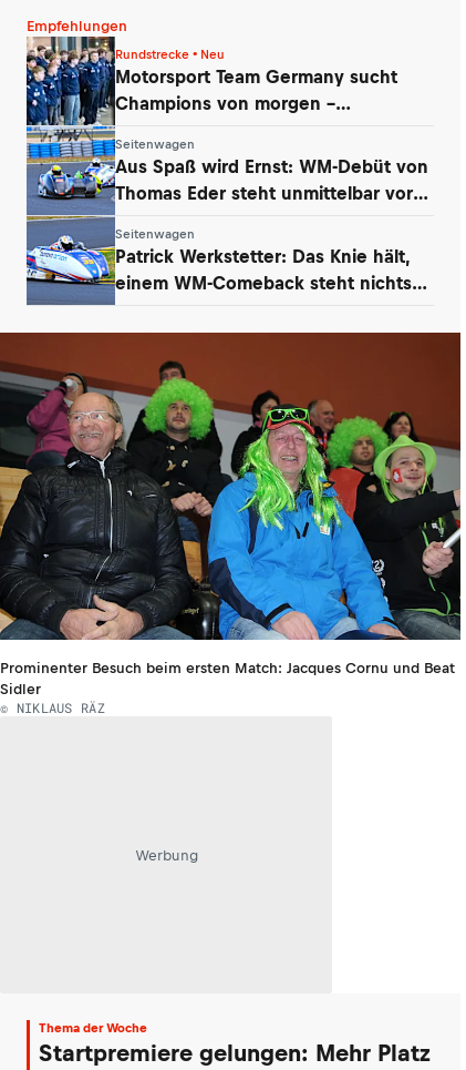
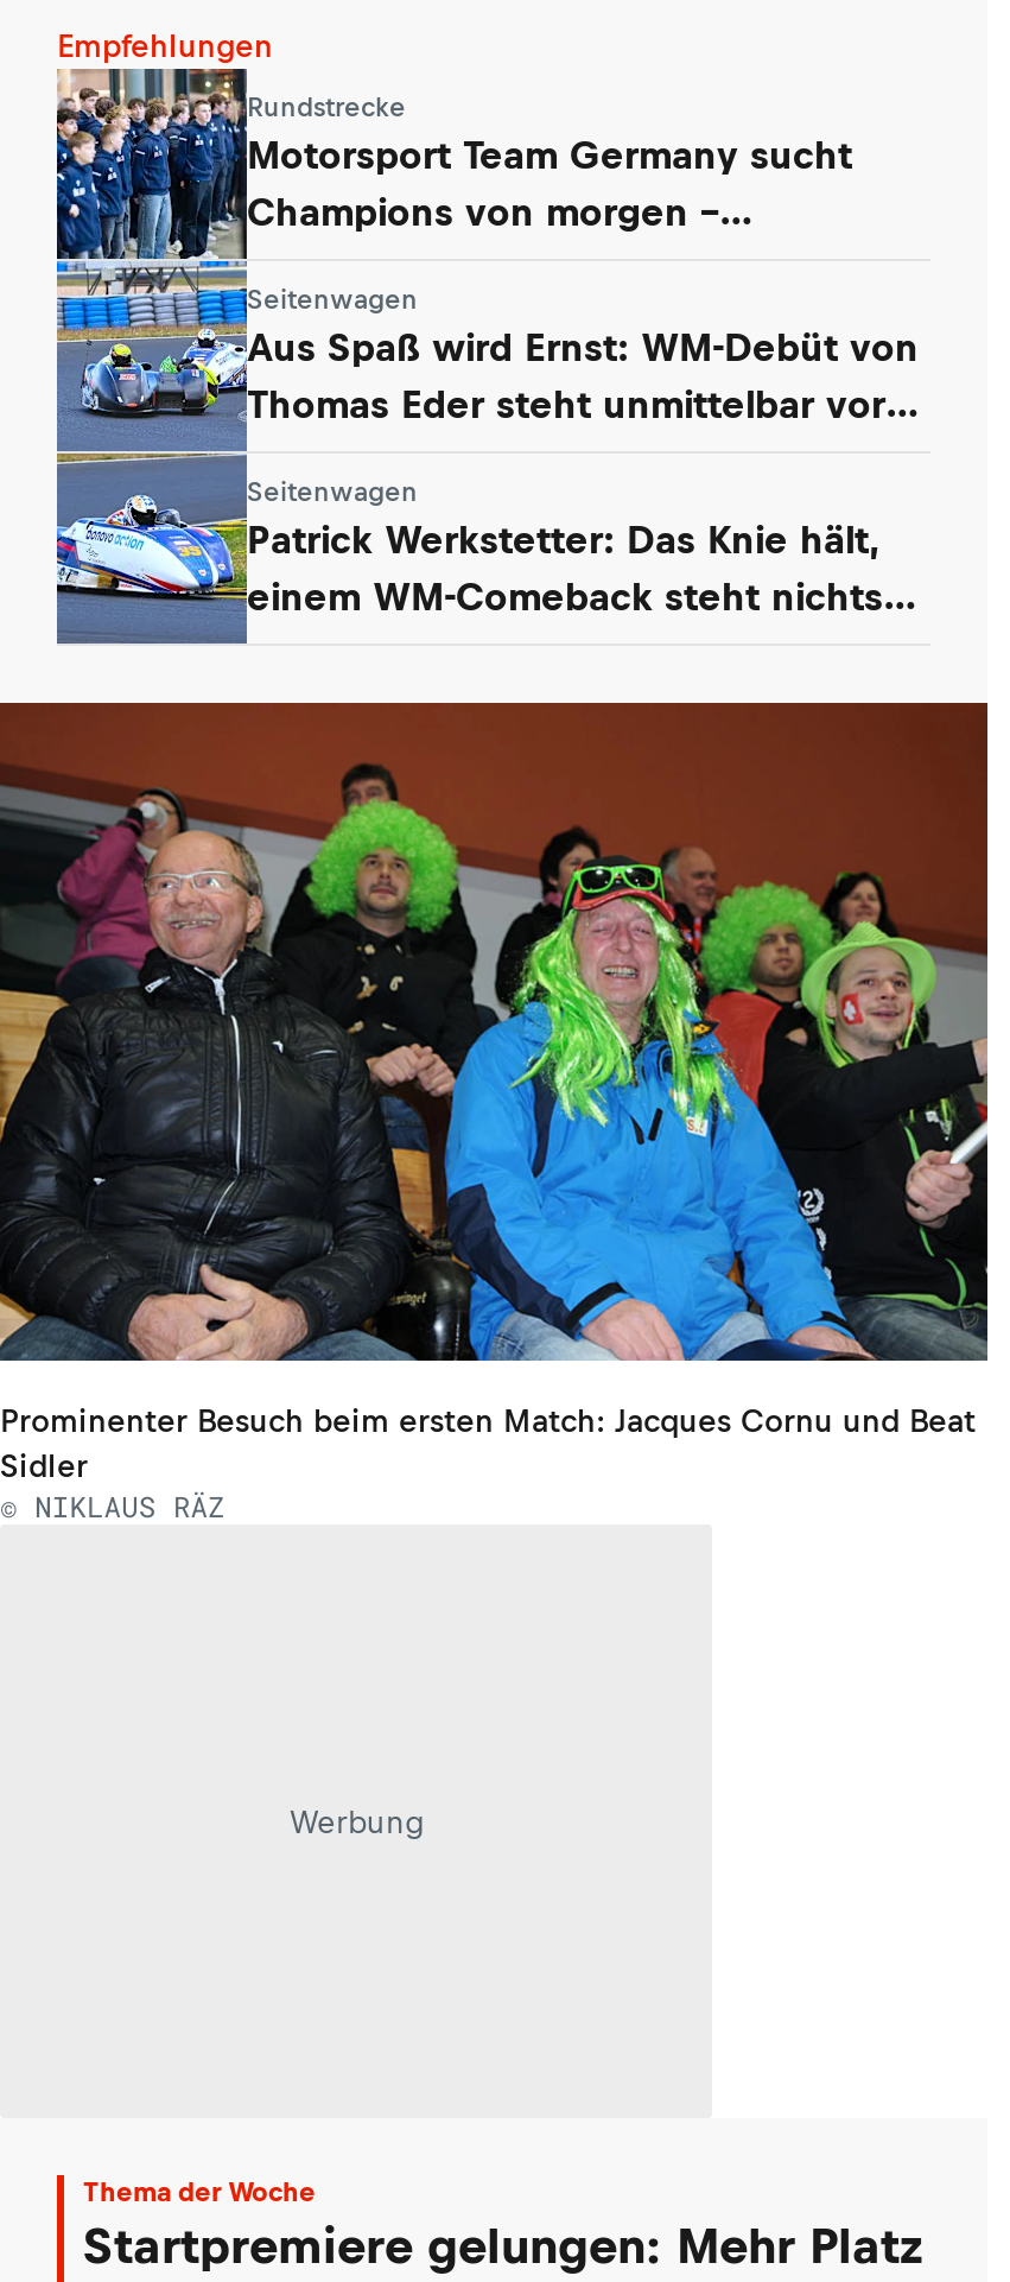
- Rundstrecke • Neu
+ Rundstrecke
